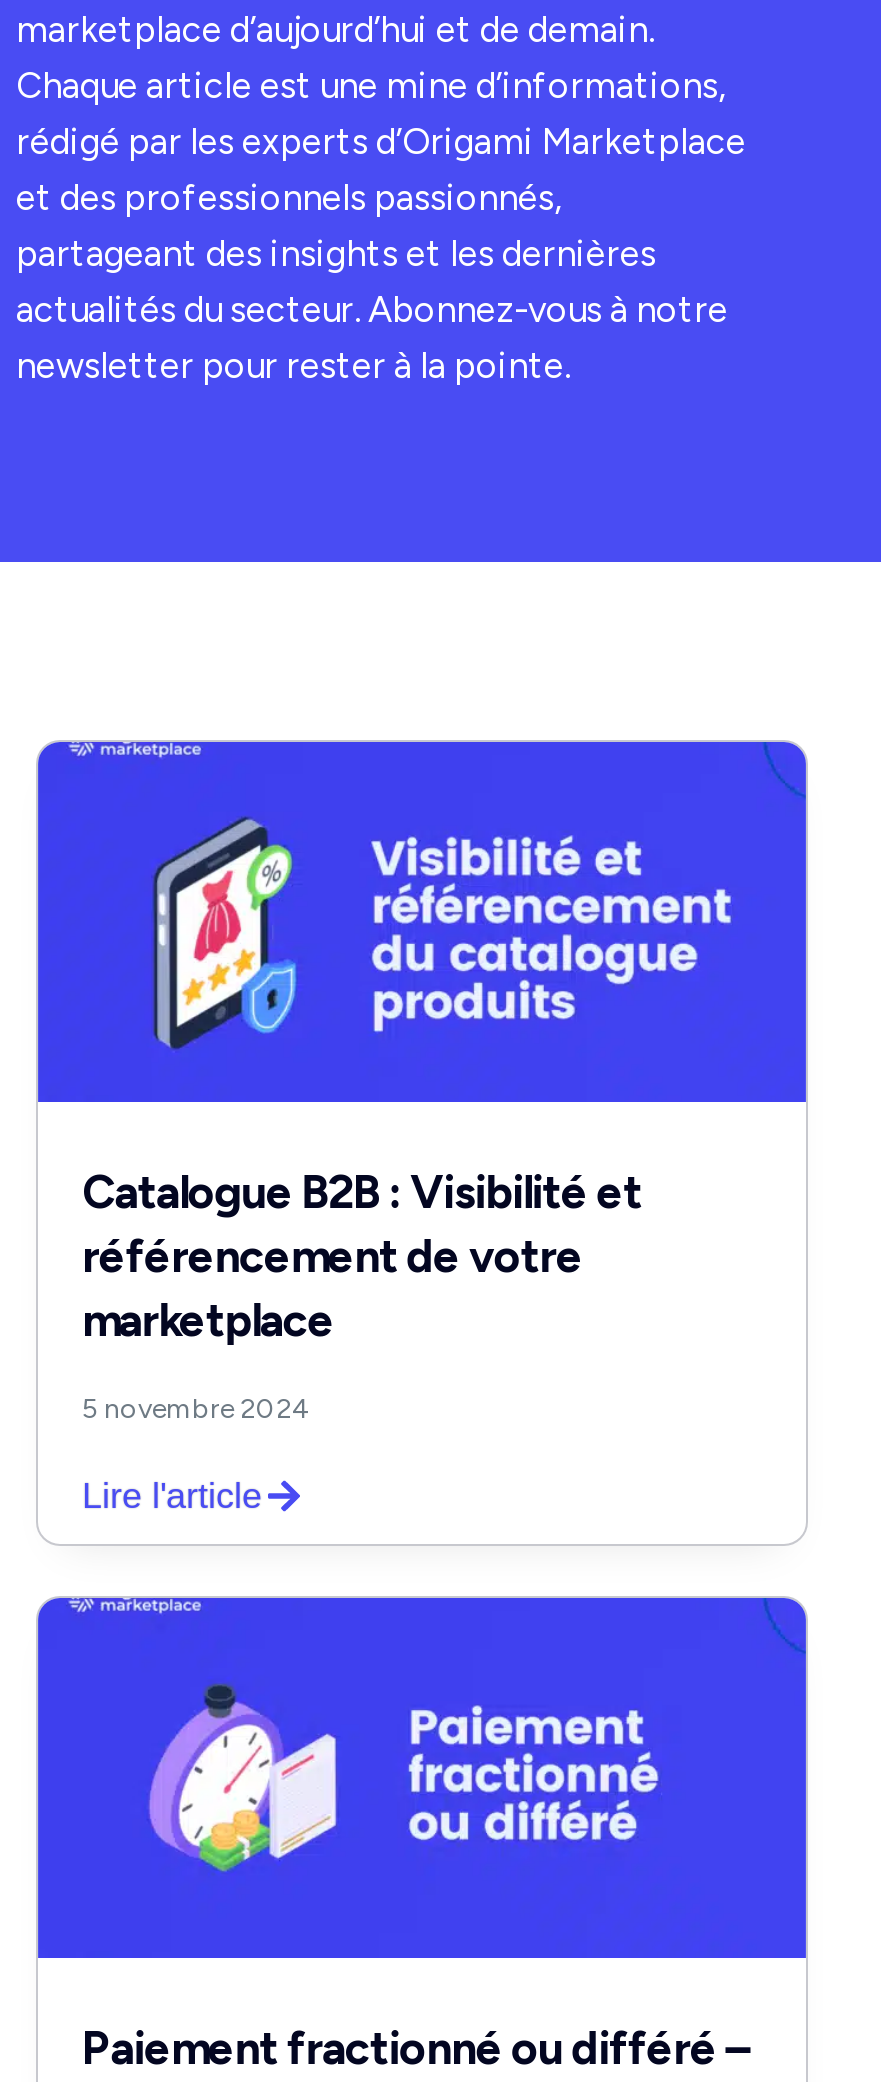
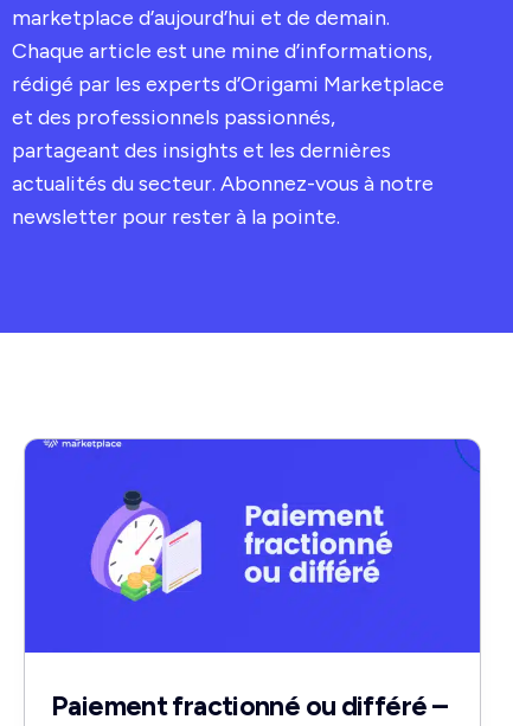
- [image]

- [image]

- Catalogue B2B : Visibilité et
- référencement de votre
- marketplace
- 5 novembre 2024
- Lire l'article
